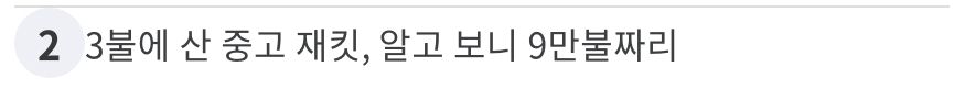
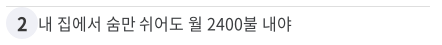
- 2 3불에 산 중고 재킷, 알고 보니 9만불짜리
+ 2 내 집에서 숨만 쉬어도 월 2400불 내야
